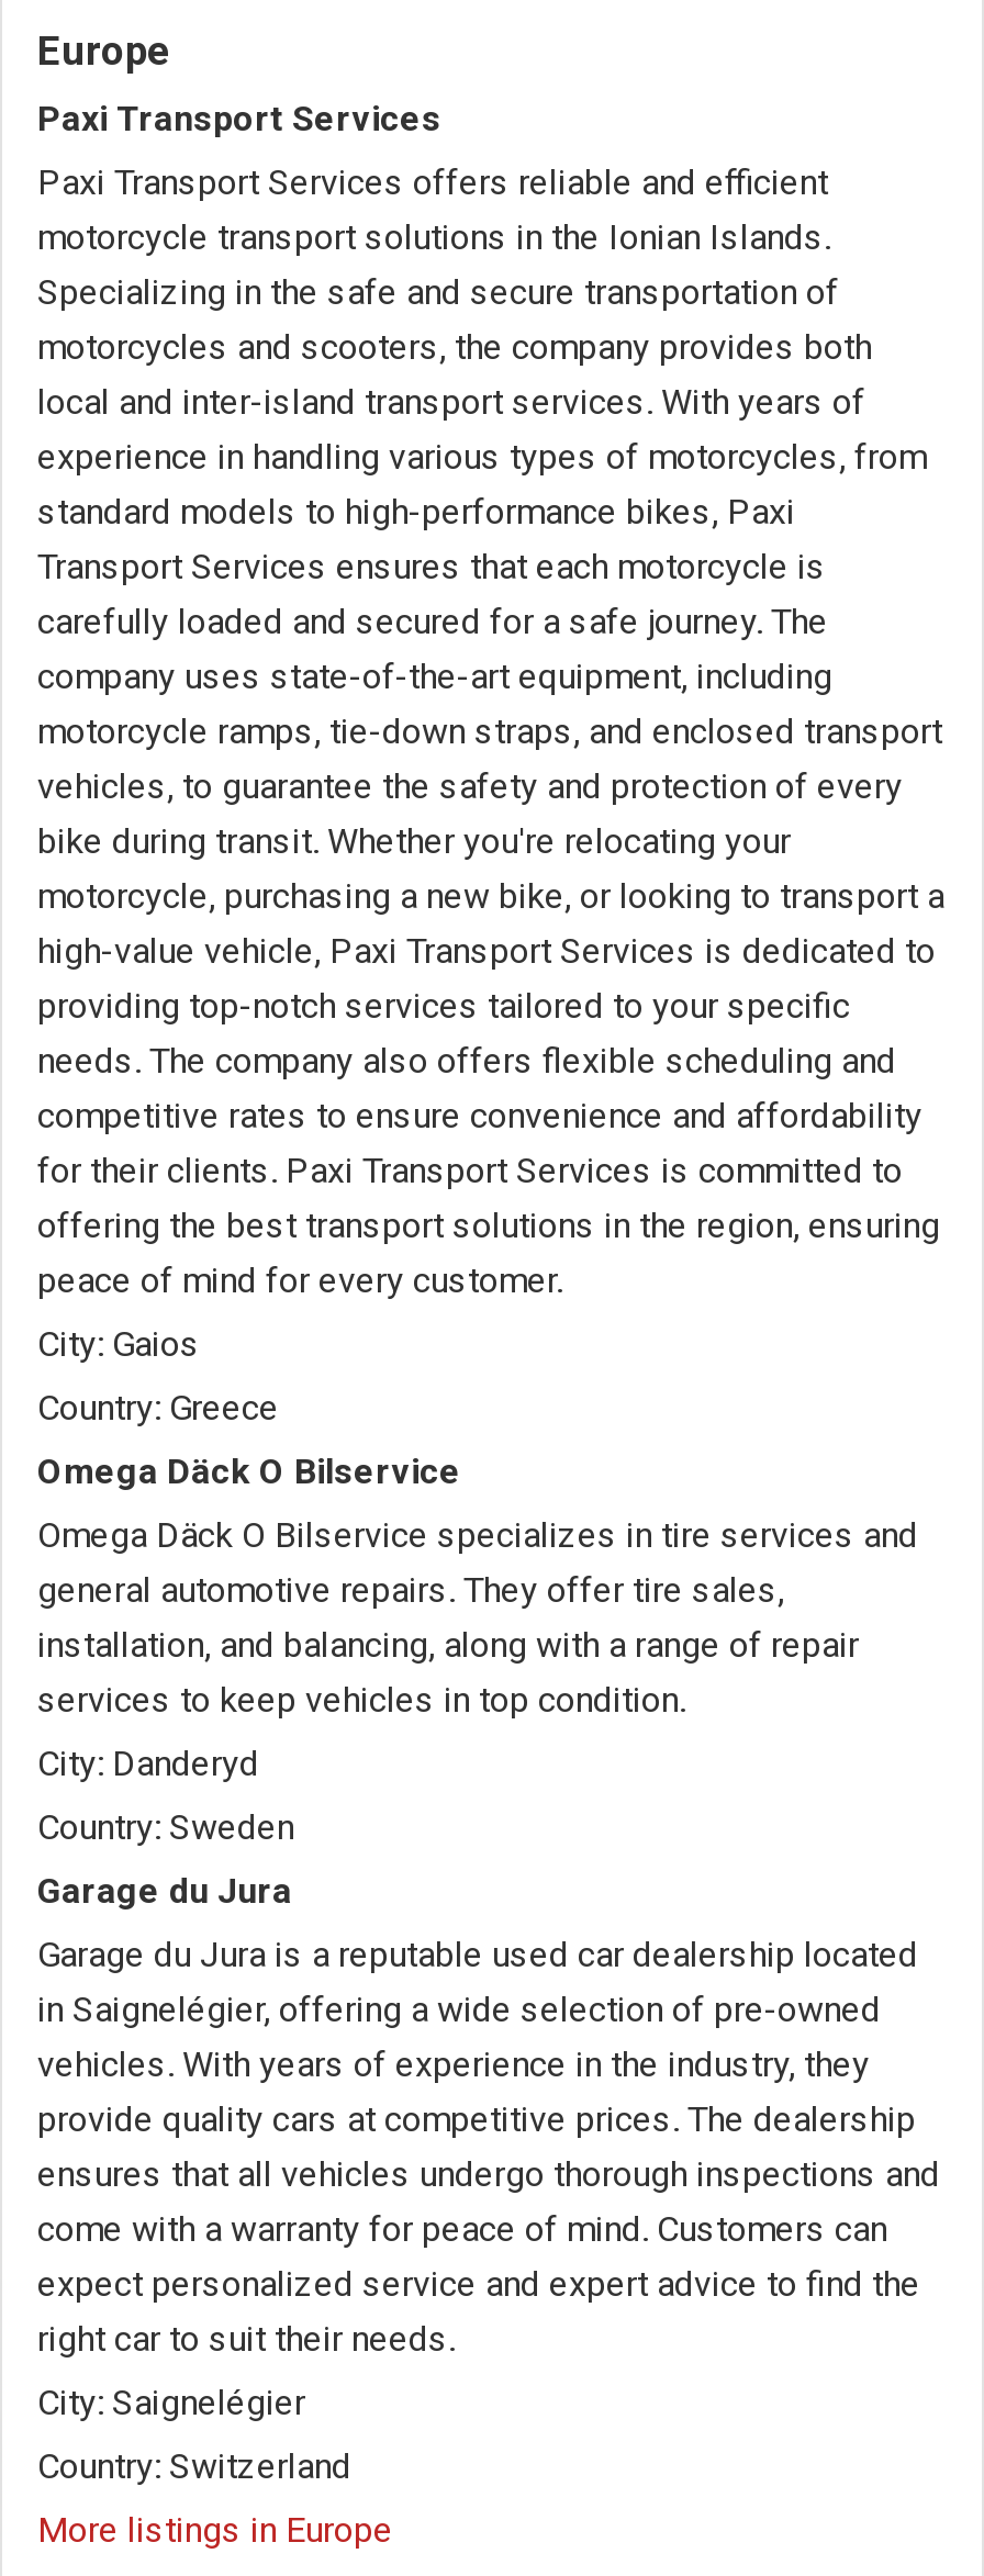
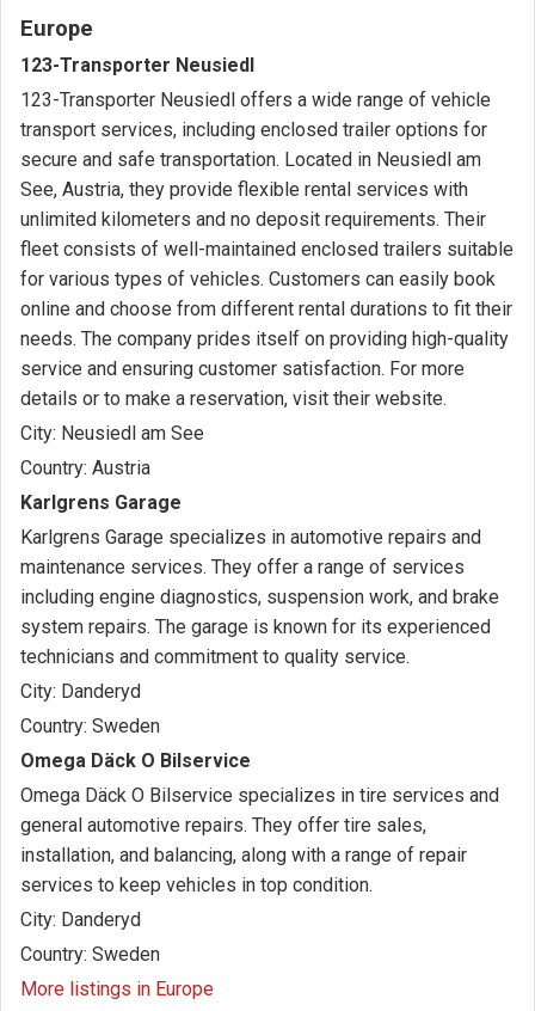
- Paxi Transport Services
- Paxi Transport Services offers reliable and efficient
- motorcycle transport solutions in the Ionian Islands.
- Specializing in the safe and secure transportation of
- motorcycles and scooters, the company provides both
- local and inter-island transport services. With years of
- experience in handling various types of motorcycles, from
- standard models to high-performance bikes, Paxi
- Transport Services ensures that each motorcycle is
- carefully loaded and secured for a safe journey. The
- company uses state-of-the-art equipment, including
- motorcycle ramps, tie-down straps, and enclosed transport
- vehicles, to guarantee the safety and protection of every
- bike during transit. Whether you're relocating your
- motorcycle, purchasing a new bike, or looking to transport a
- high-value vehicle, Paxi Transport Services is dedicated to
- providing top-notch services tailored to your specific
- needs. The company also offers flexible scheduling and
- competitive rates to ensure convenience and affordability
- for their clients. Paxi Transport Services is committed to
- offering the best transport solutions in the region, ensuring
- peace of mind for every customer.
- City: Gaios
- Country: Greece
+ 123-Transporter Neusiedl
+ 123-Transporter Neusiedl offers a wide range of vehicle
+ transport services, including enclosed trailer options for
+ secure and safe transportation. Located in Neusiedl am
+ See, Austria, they provide flexible rental services with
+ unlimited kilometers and no deposit requirements. Their
+ fleet consists of well-maintained enclosed trailers suitable
+ for various types of vehicles. Customers can easily book
+ online and choose from different rental durations to fit their
+ needs. The company prides itself on providing high-quality
+ service and ensuring customer satisfaction. For more
+ details or to make a reservation, visit their website.
+ City: Neusiedl am See
+ Country: Austria
+ Karlgrens Garage
+ Karlgrens Garage specializes in automotive repairs and
+ maintenance services. They offer a range of services
+ including engine diagnostics, suspension work, and brake
+ system repairs. The garage is known for its experienced
+ technicians and commitment to quality service.
+ City: Danderyd
+ Country: Sweden

- Garage du Jura
- Garage du Jura is a reputable used car dealership located
- in Saignelégier, offering a wide selection of pre-owned
- vehicles. With years of experience in the industry, they
- provide quality cars at competitive prices. The dealership
- ensures that all vehicles undergo thorough inspections and
- come with a warranty for peace of mind. Customers can
- expect personalized service and expert advice to find the
- right car to suit their needs.
- City: Saignelégier
- Country: Switzerland
